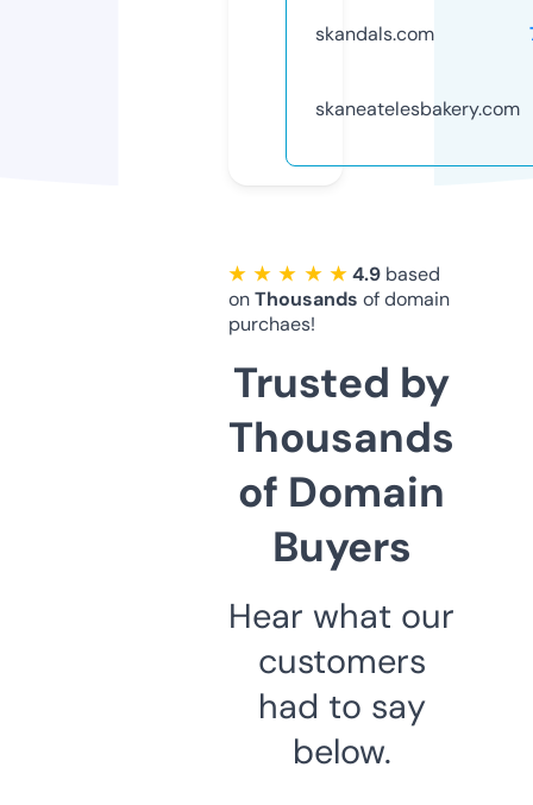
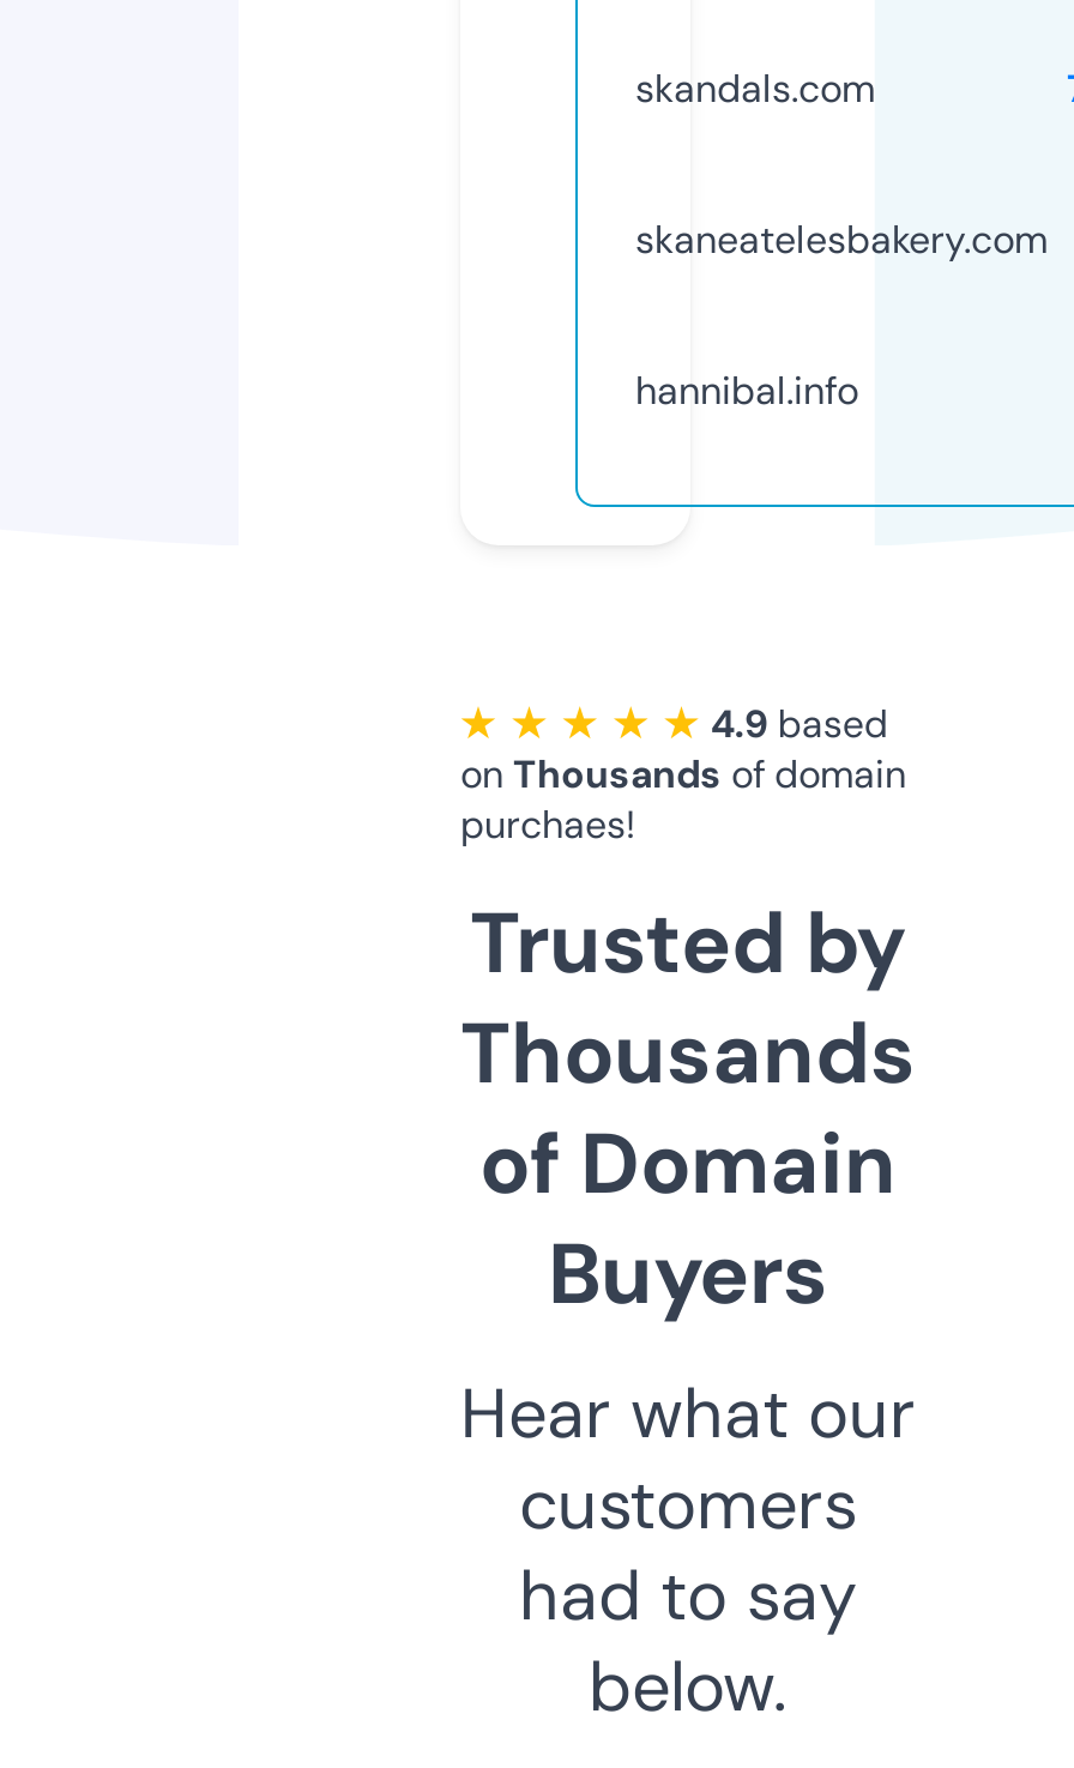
+ hannibal.info
